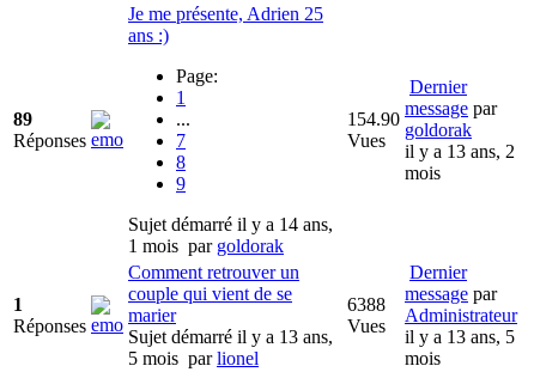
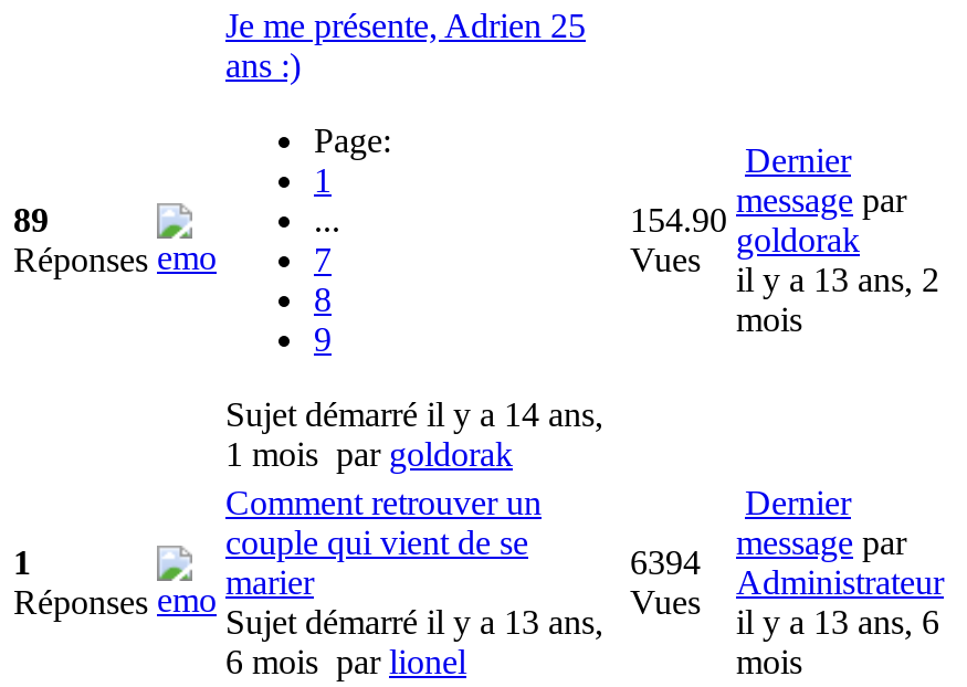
- 6388
+ 6394

- il y a 13 ans, 5
+ il y a 13 ans, 6

- 5 mois par lionel
+ 6 mois par lionel
